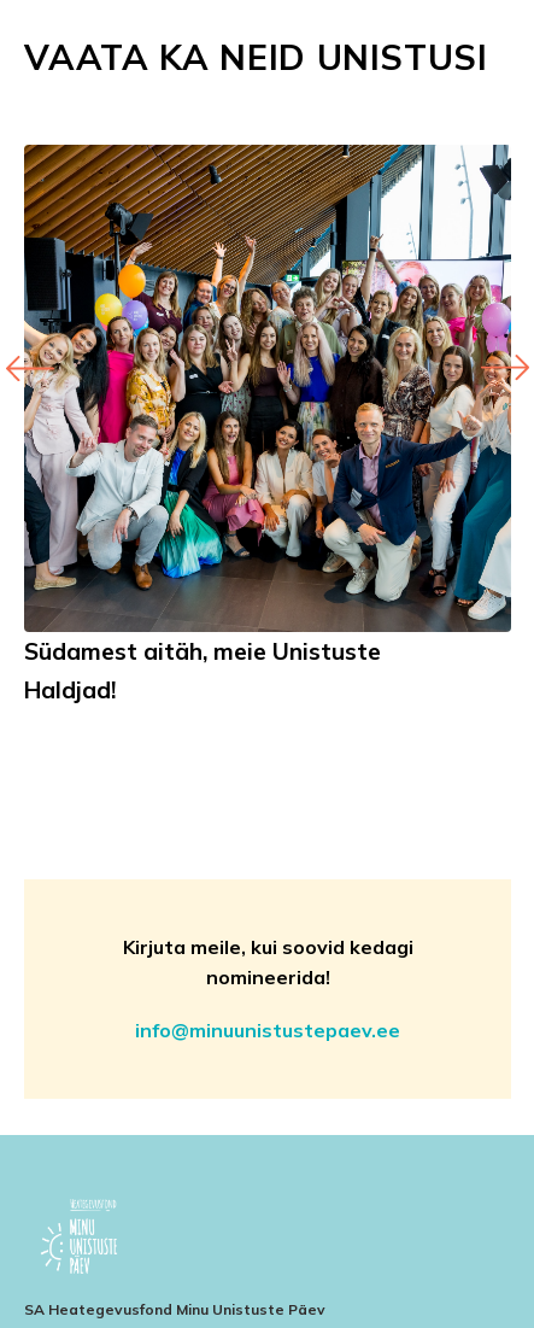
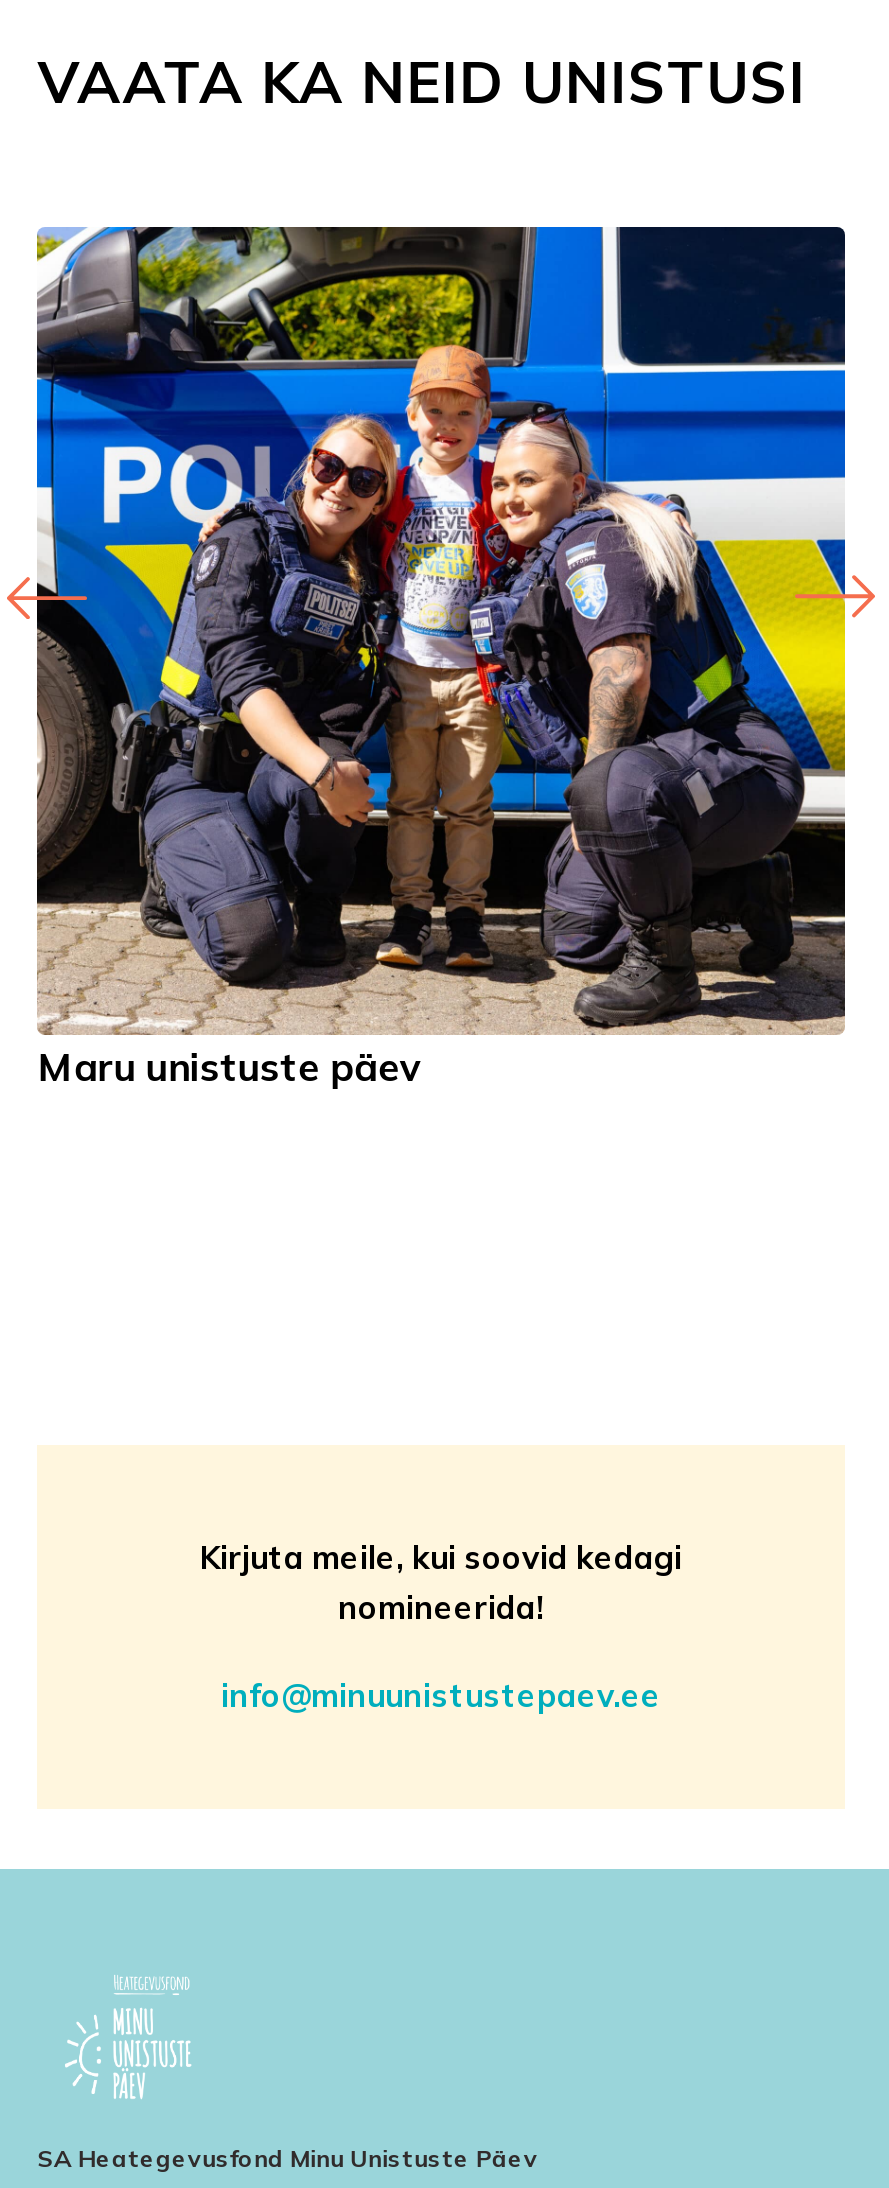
- [image]
- Südamest aitäh, meie Unistuste
- Haldjad!
+ [image]
+ Maru unistuste päev
